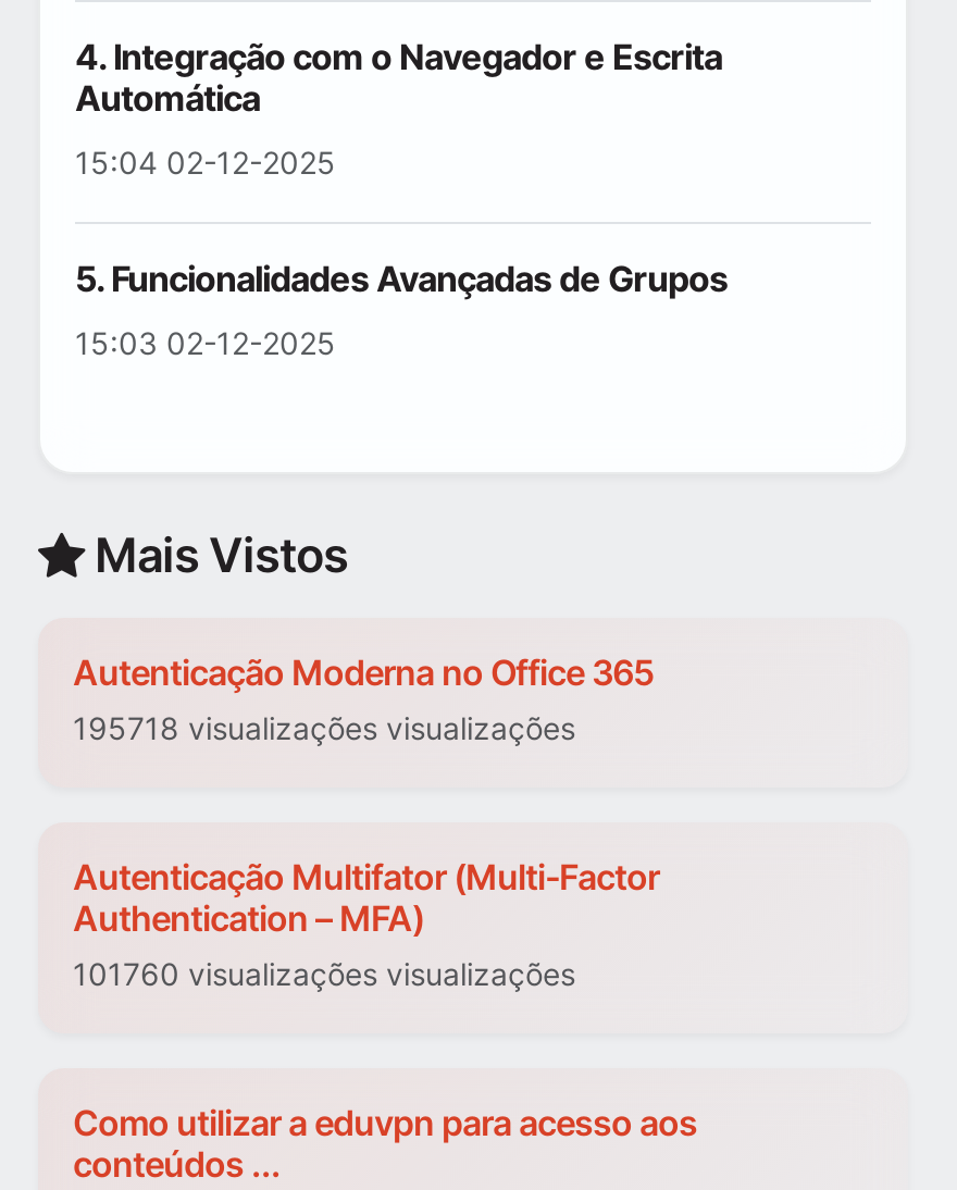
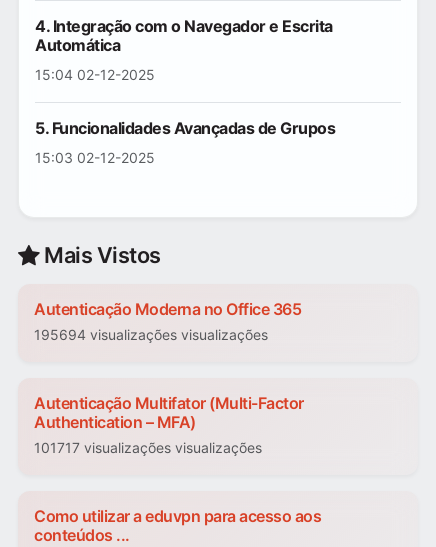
- 195718 visualizações visualizações
+ 195694 visualizações visualizações

- 101760 visualizações visualizações
+ 101717 visualizações visualizações
